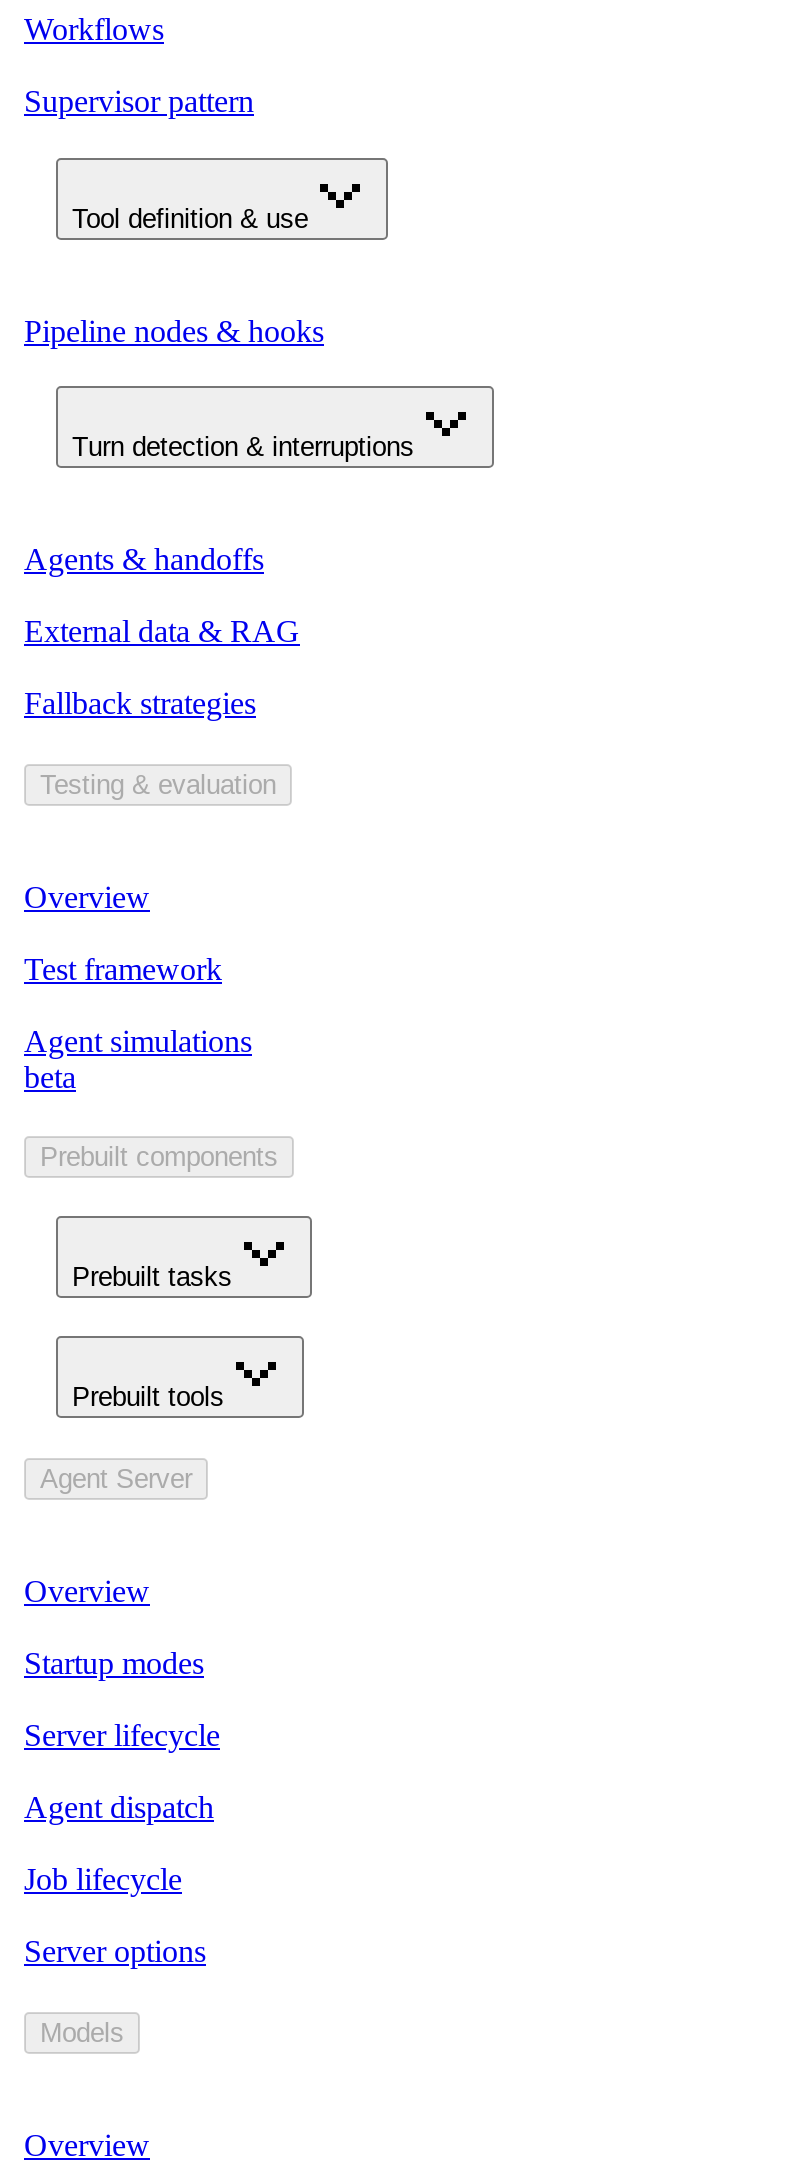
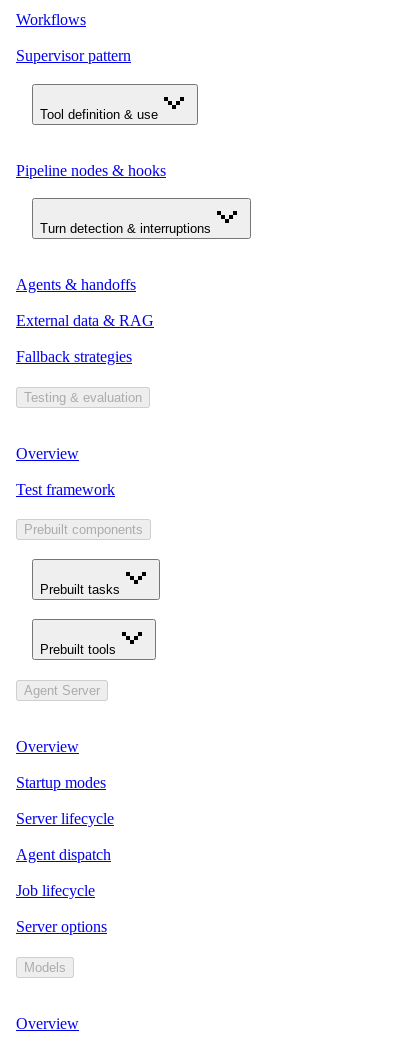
- Agent simulations
- beta
